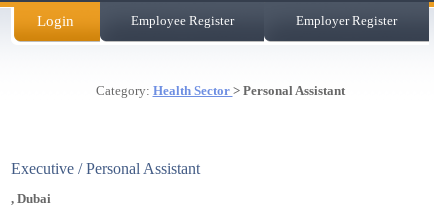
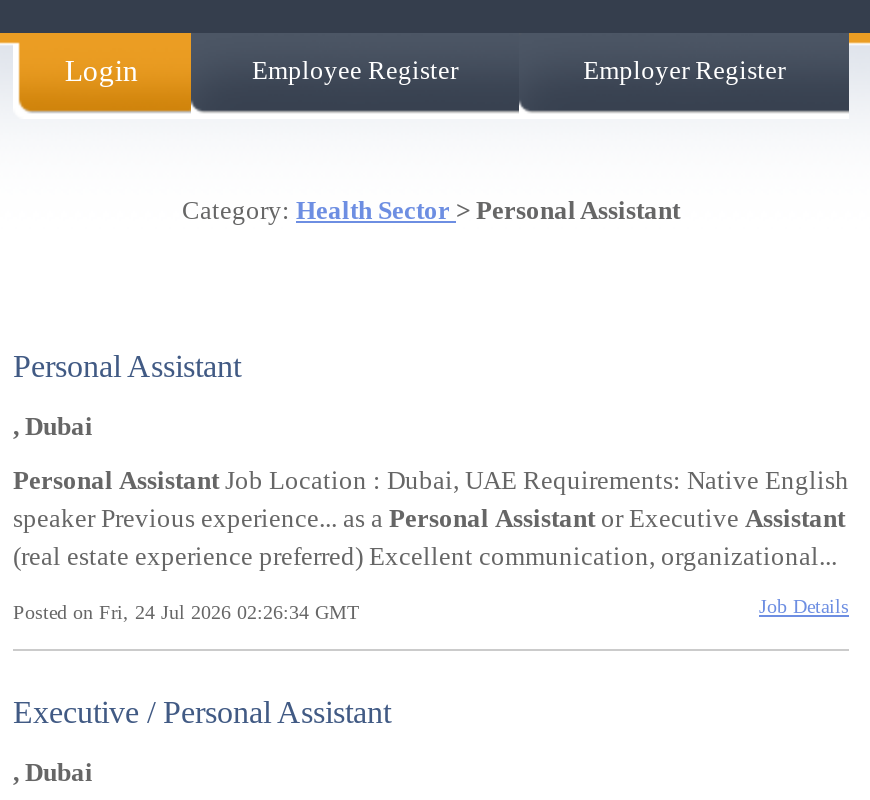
+ Personal Assistant
+ , Dubai
+ Personal AssistantJob Location : Dubai, UAE Requirements: Native English
+ speaker Previous experience... as a Personal Assistant or Executive Assistant
+ (real estate experience preferred) Excellent communication, organizational...
+ Posted on Fri, 24 Jul 2026 02:26:34 GMT
+ Job Details
